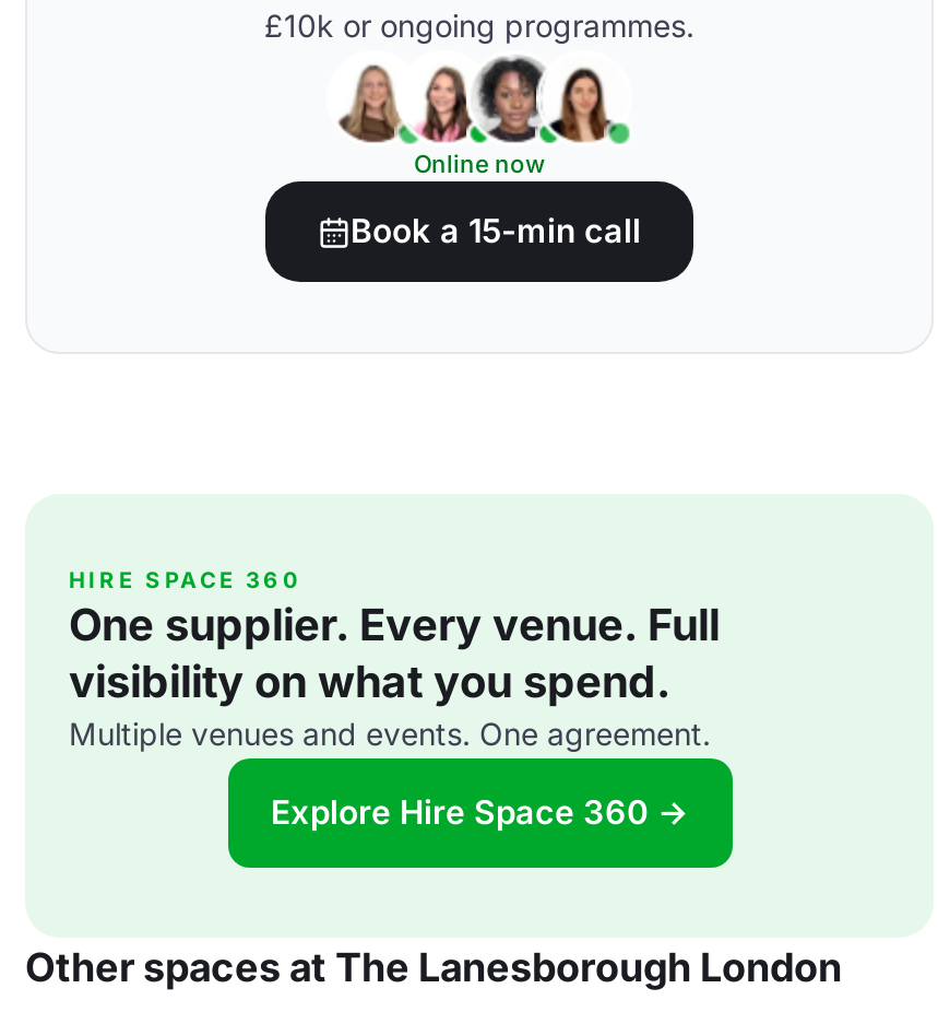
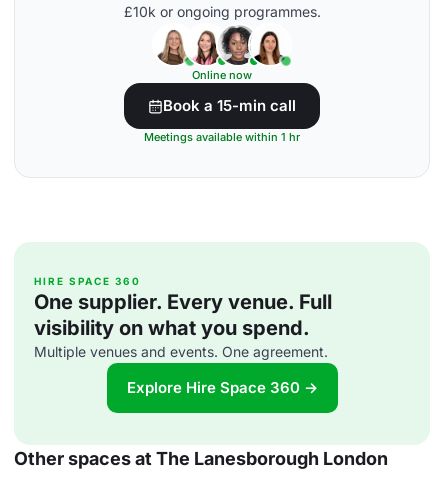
+ Meetings available within 1 hr
